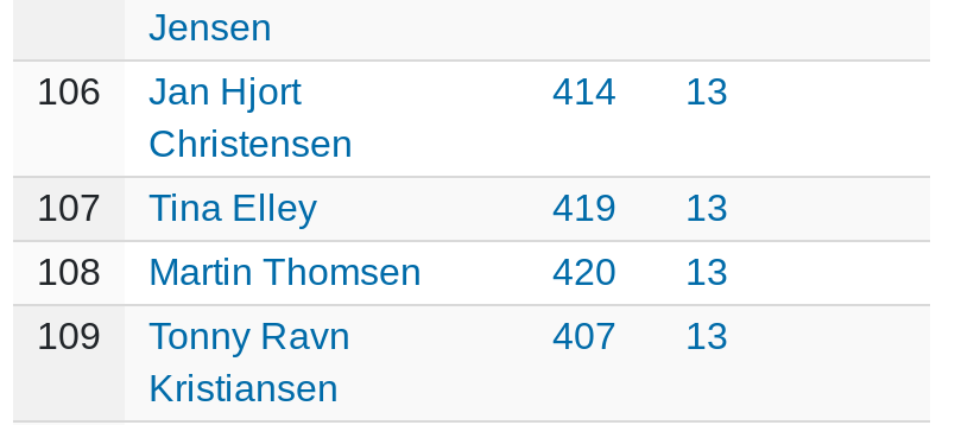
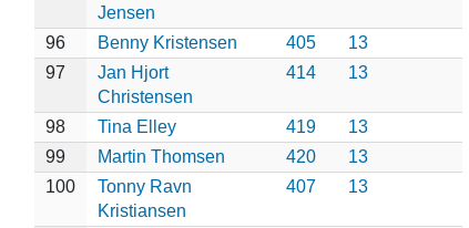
- 106
+ 96
+ Benny Kristensen
+ 405
+ 13
+ 97

- 107 Tina Elley
+ 98 Tina Elley

- 108 Martin Thomsen
+ 99 Martin Thomsen

- 109 Tonny Ravn
+ 100 Tonny Ravn
